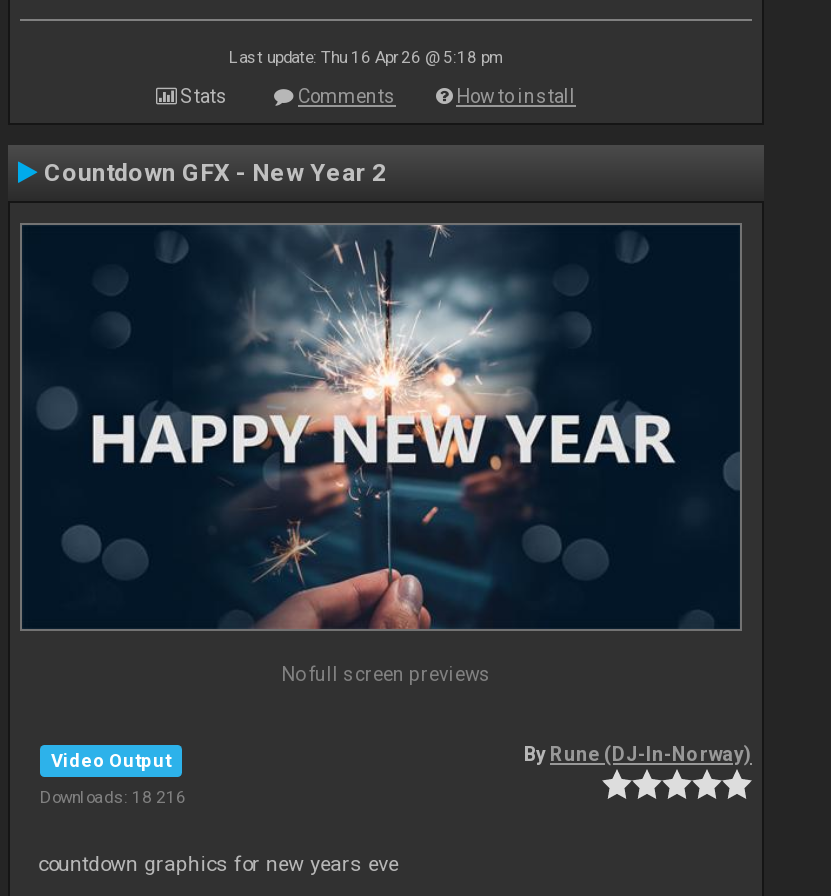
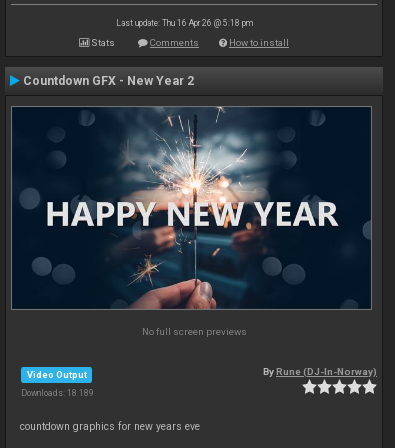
- Downloads: 18 216
+ Downloads: 18 189
